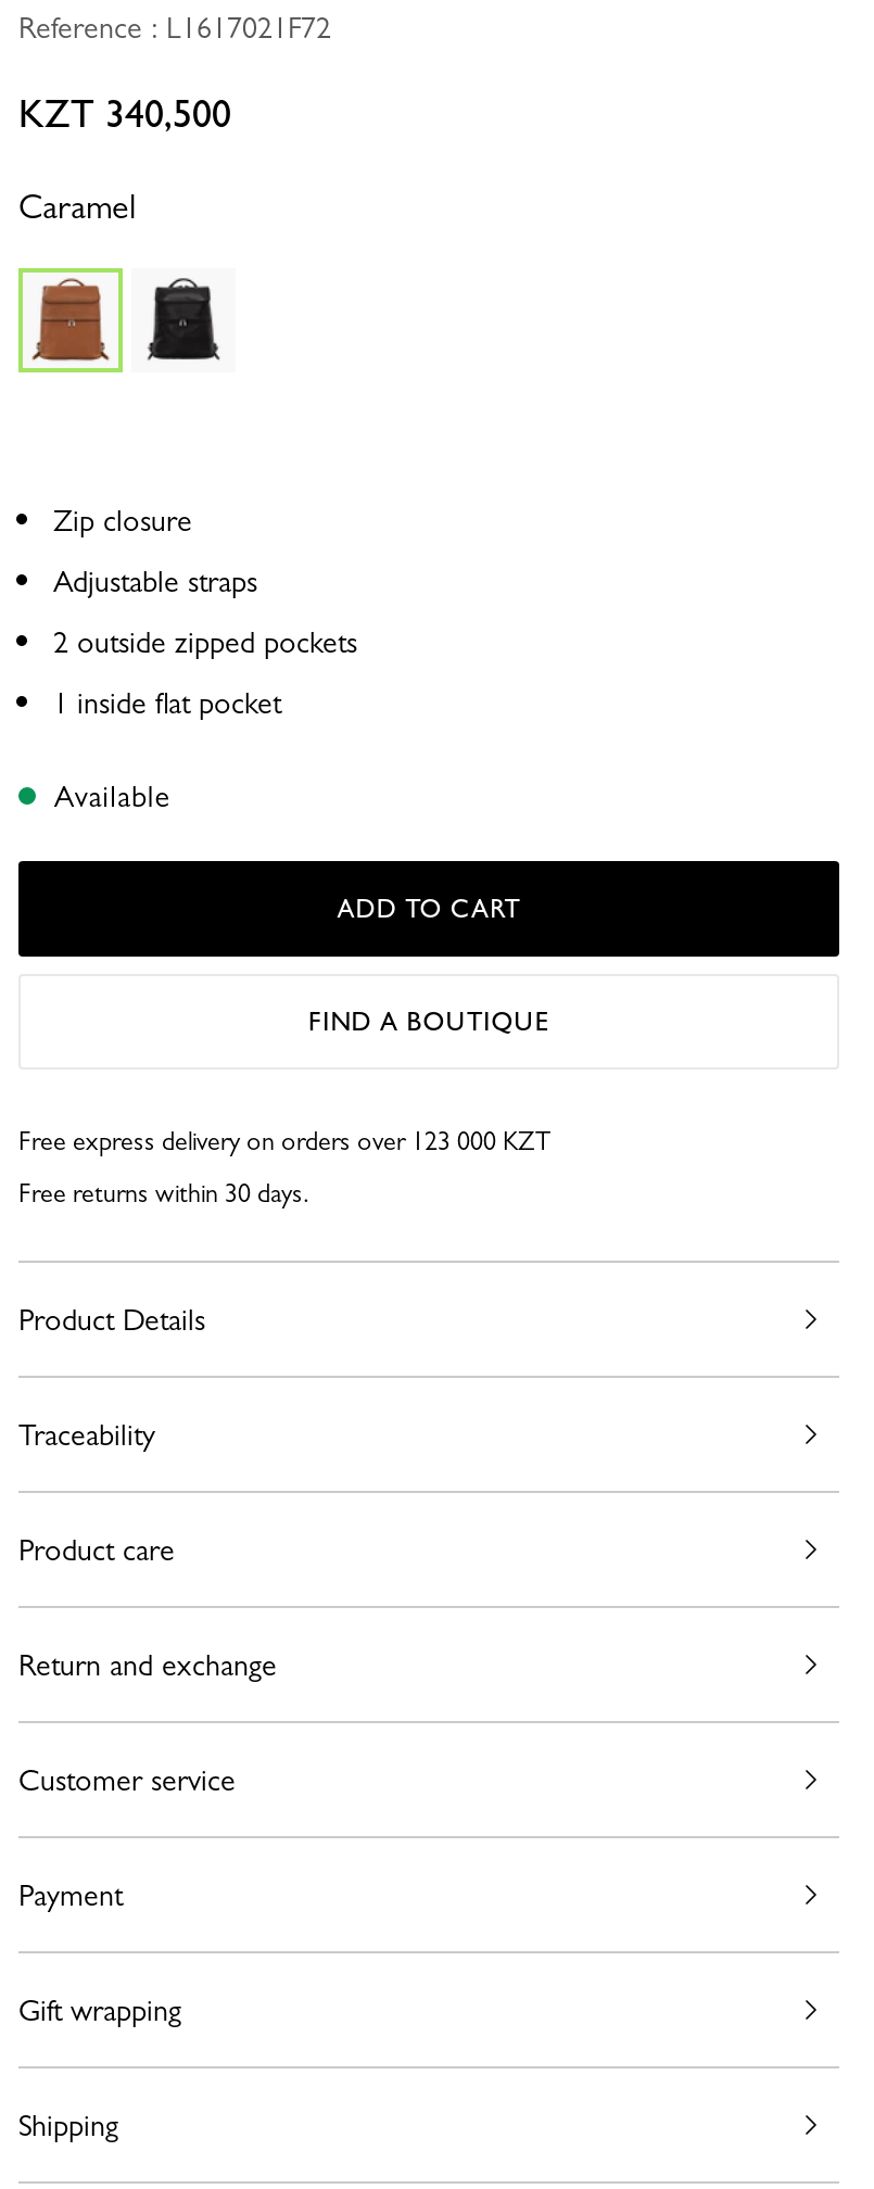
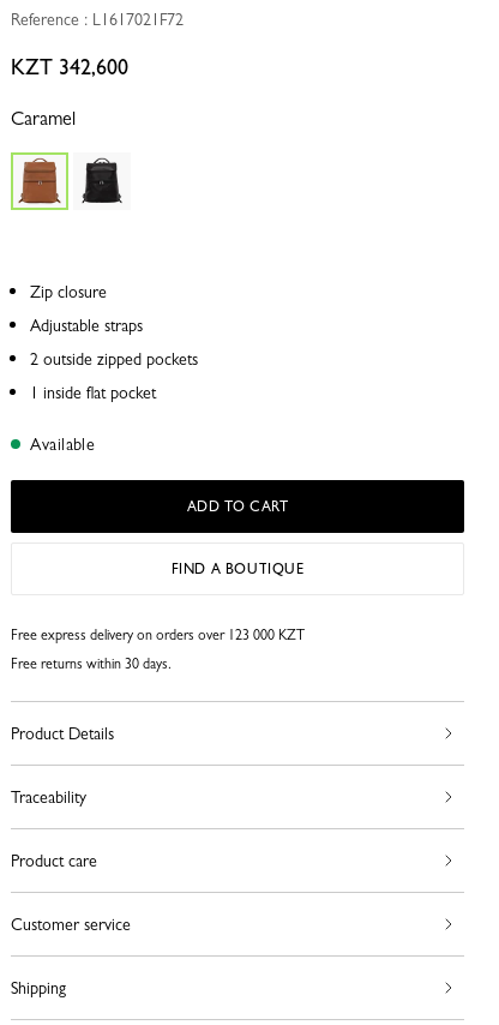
- KZT 340,500
+ KZT 342,600

- Return and exchange

- Payment
- Gift wrapping
